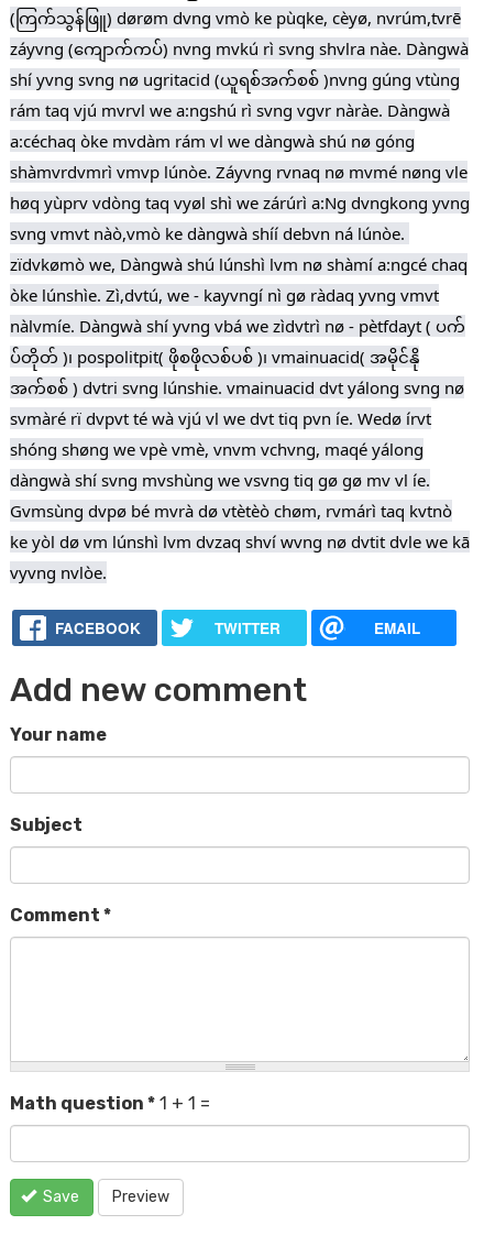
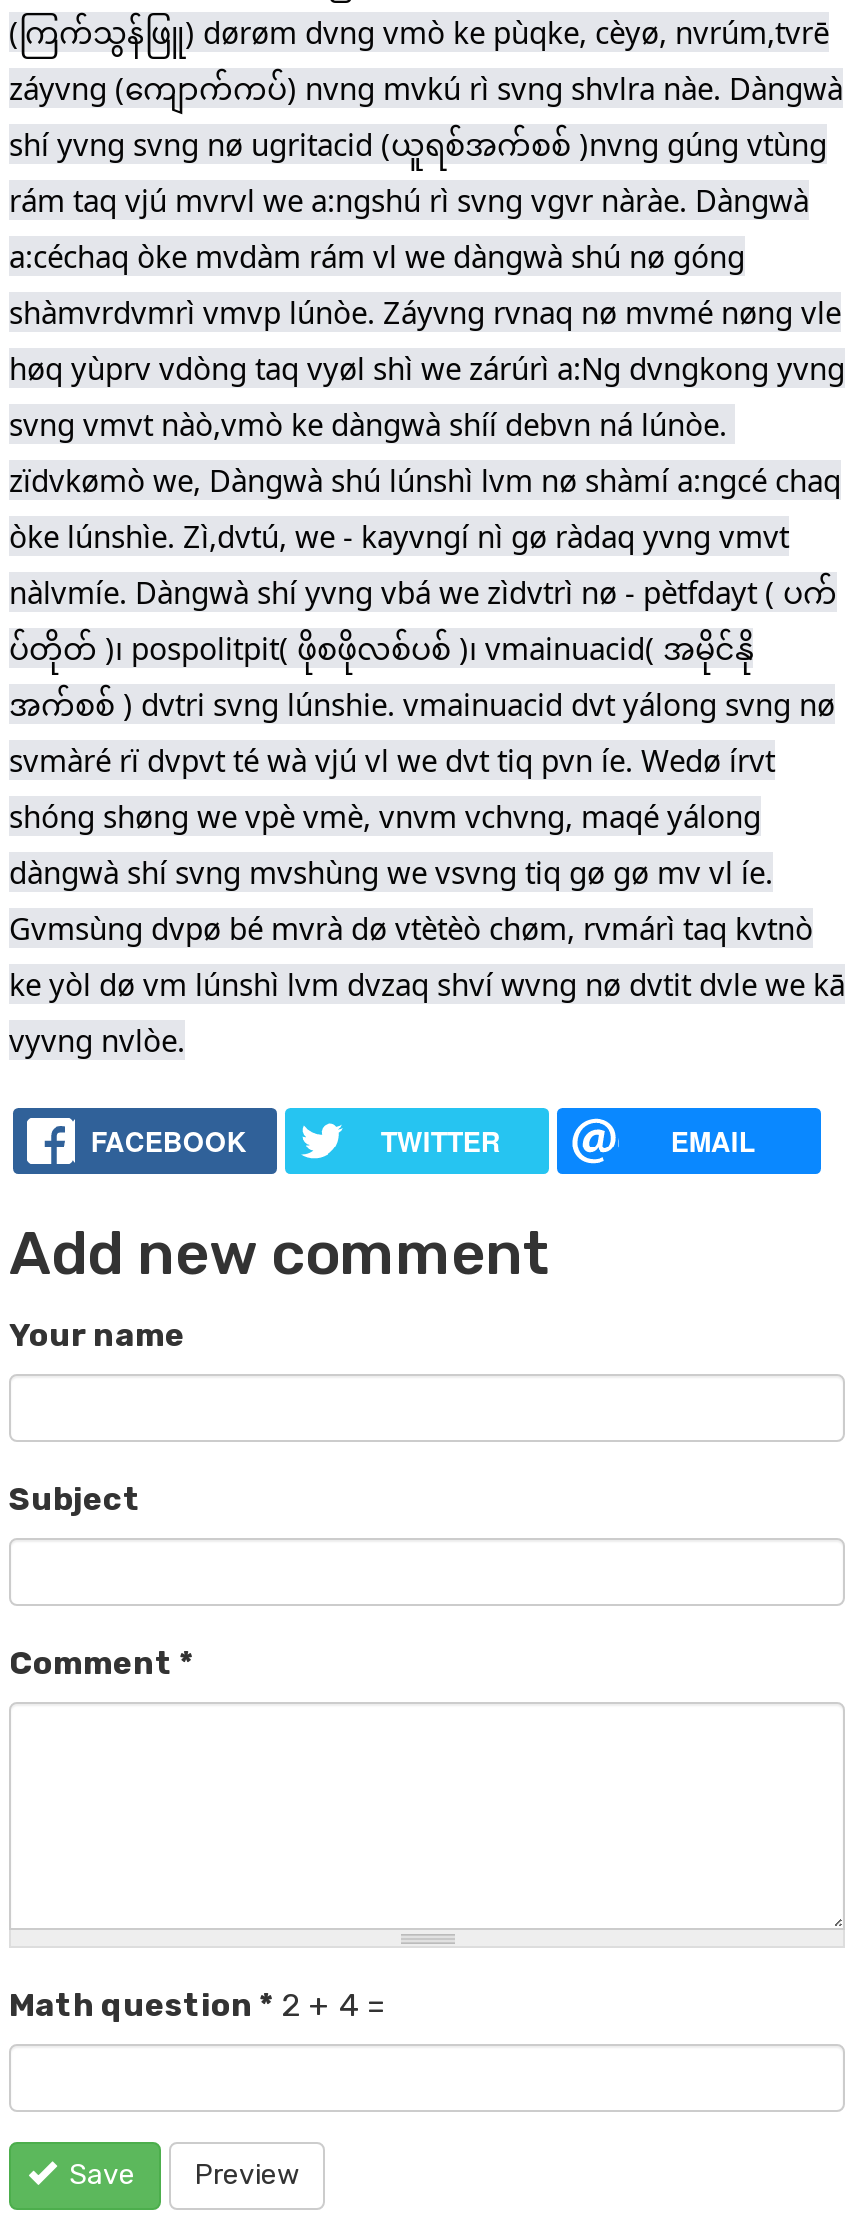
- Math question * 1 + 1 =
+ Math question * 2 + 4 =
